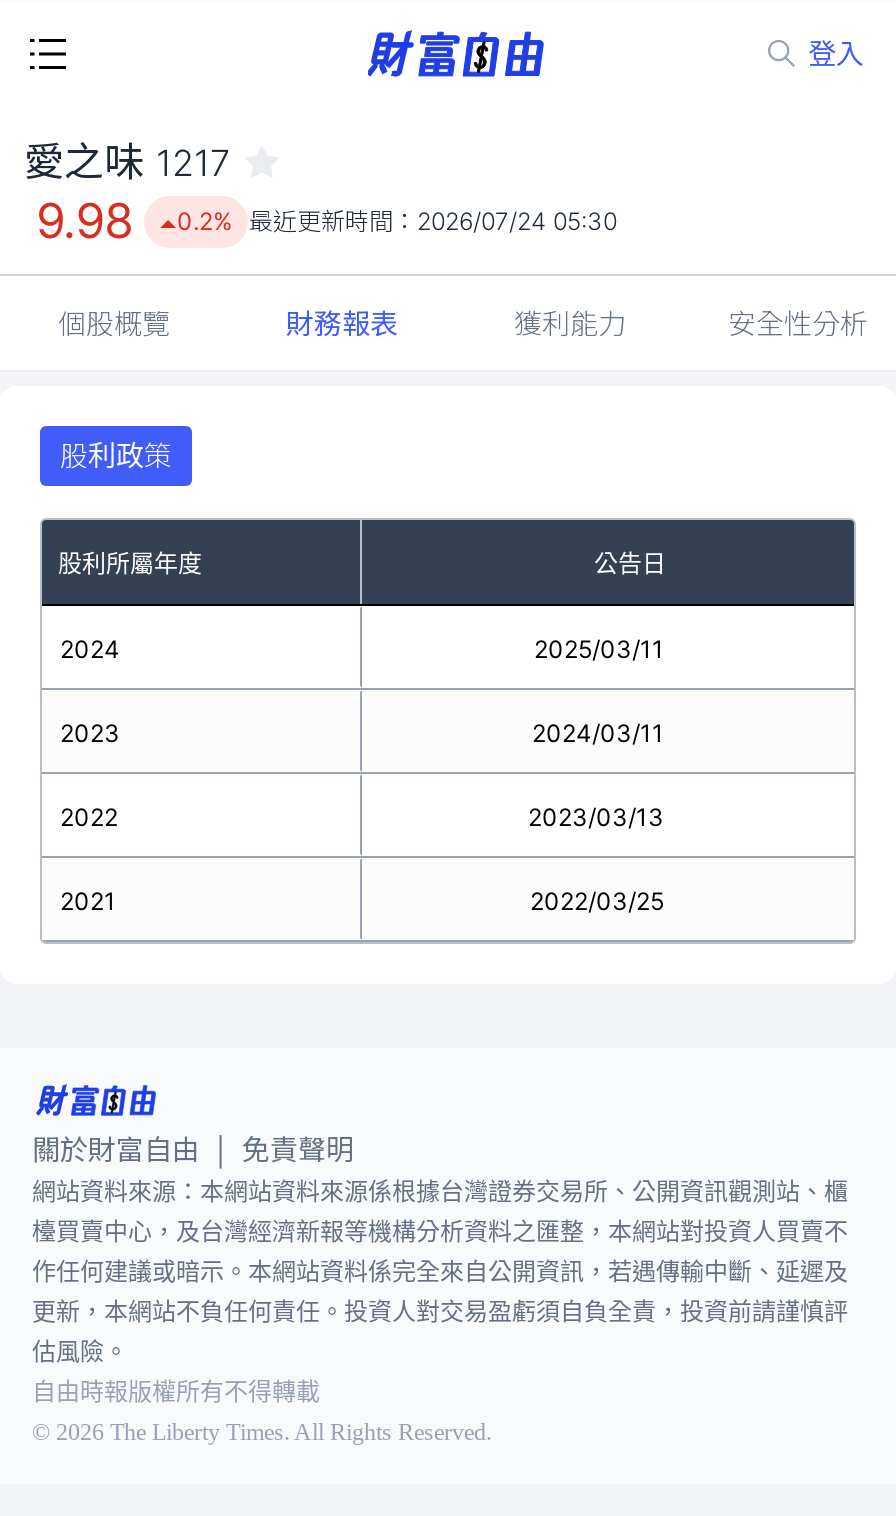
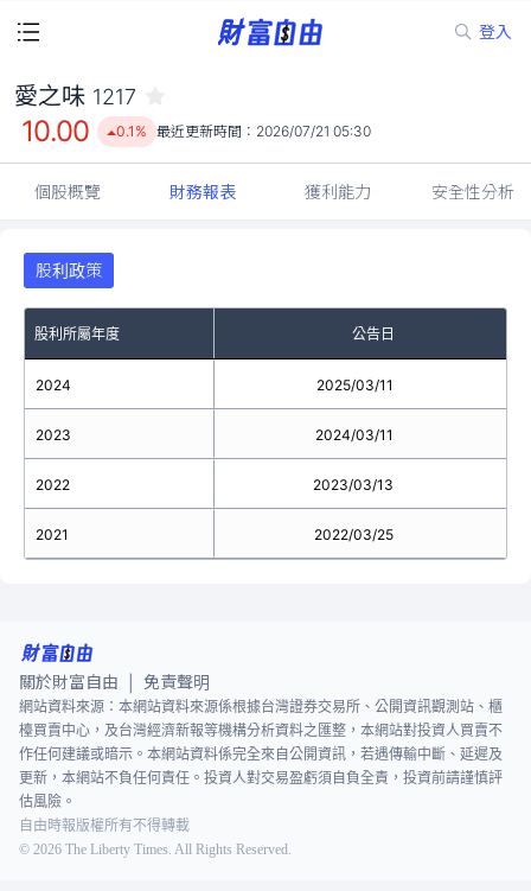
- 9.98
+ 10.00

- 0.2% 最近更新時間：2026/07/24 05:30
+ 0.1% 最近更新時間：2026/07/21 05:30
